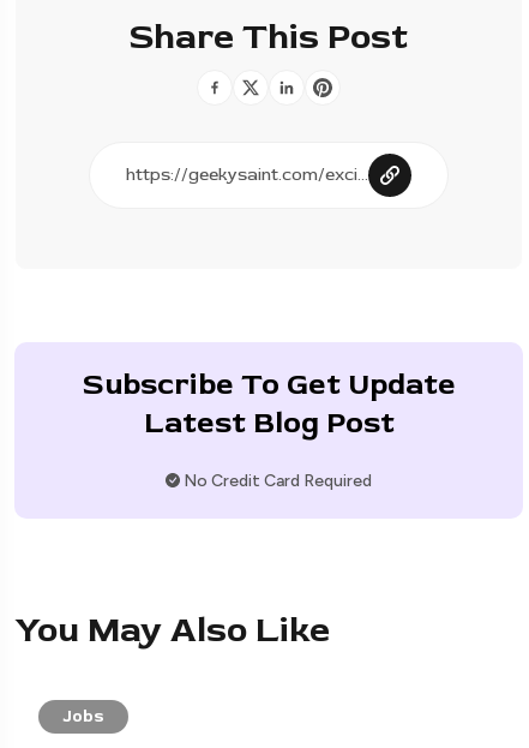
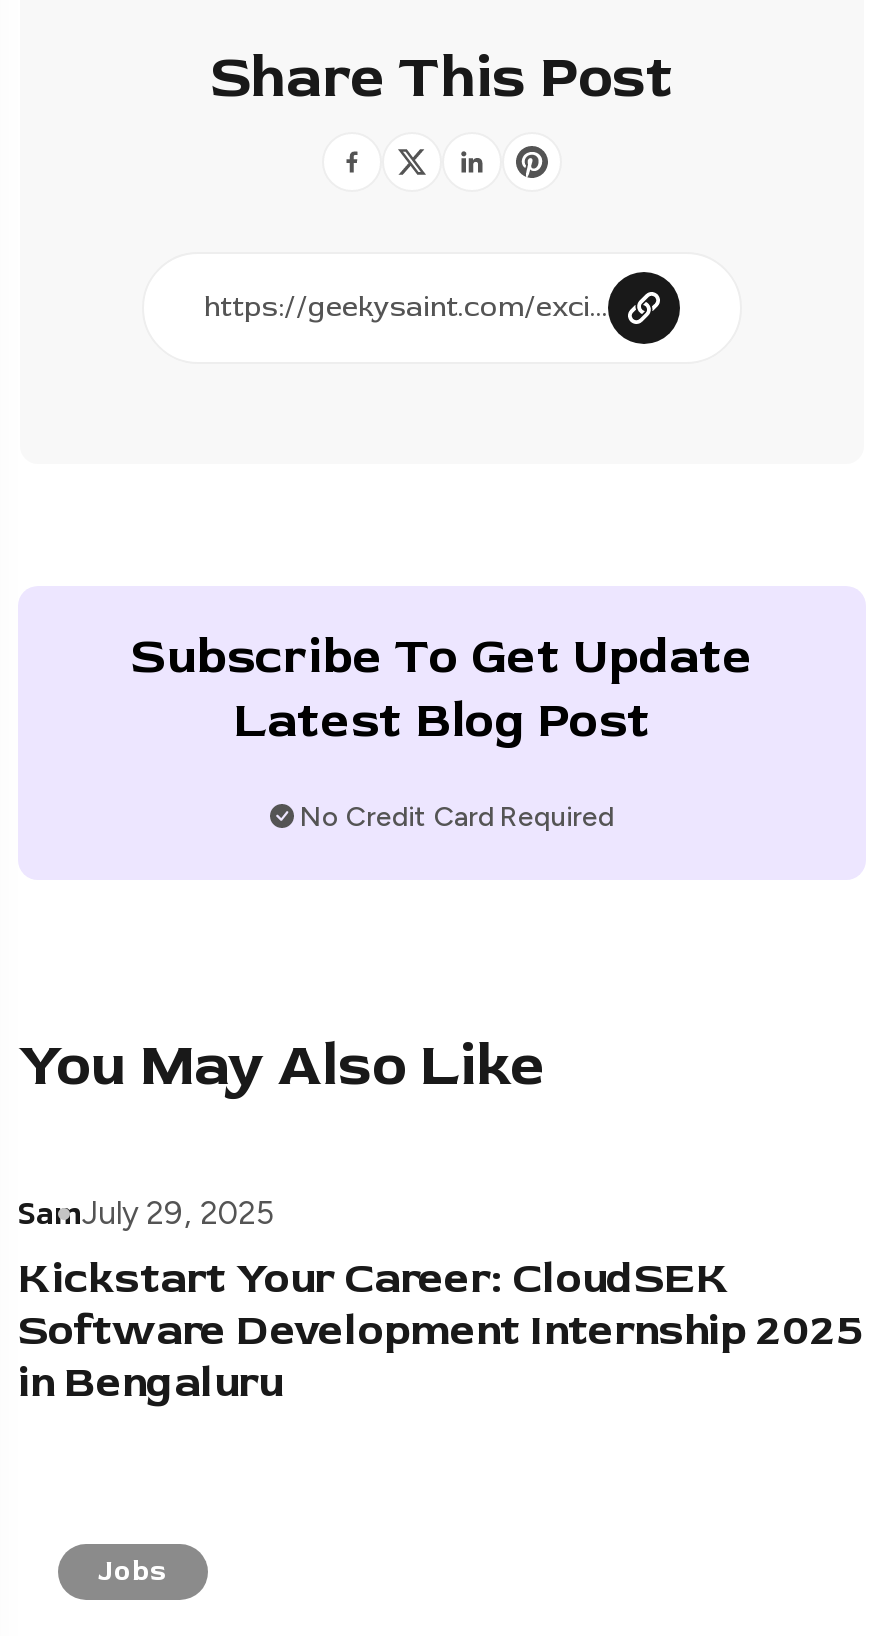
+ SamJuly 29, 2025
+ Kickstart Your Career: CloudSEK
+ Software Development Internship 2025
+ in Bengaluru
